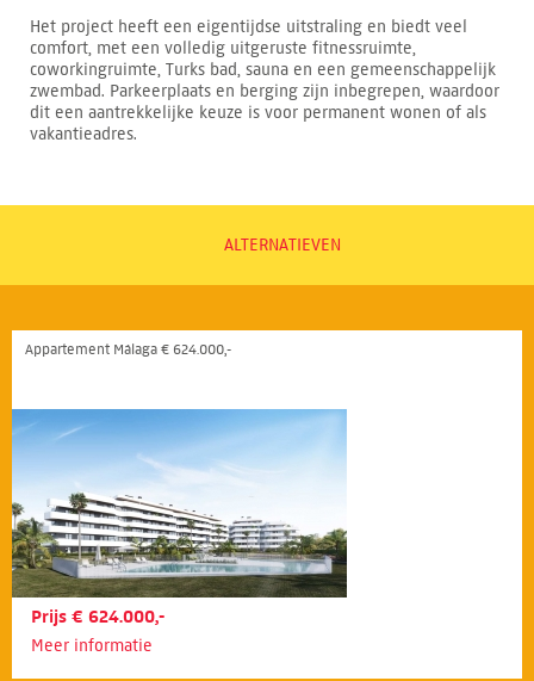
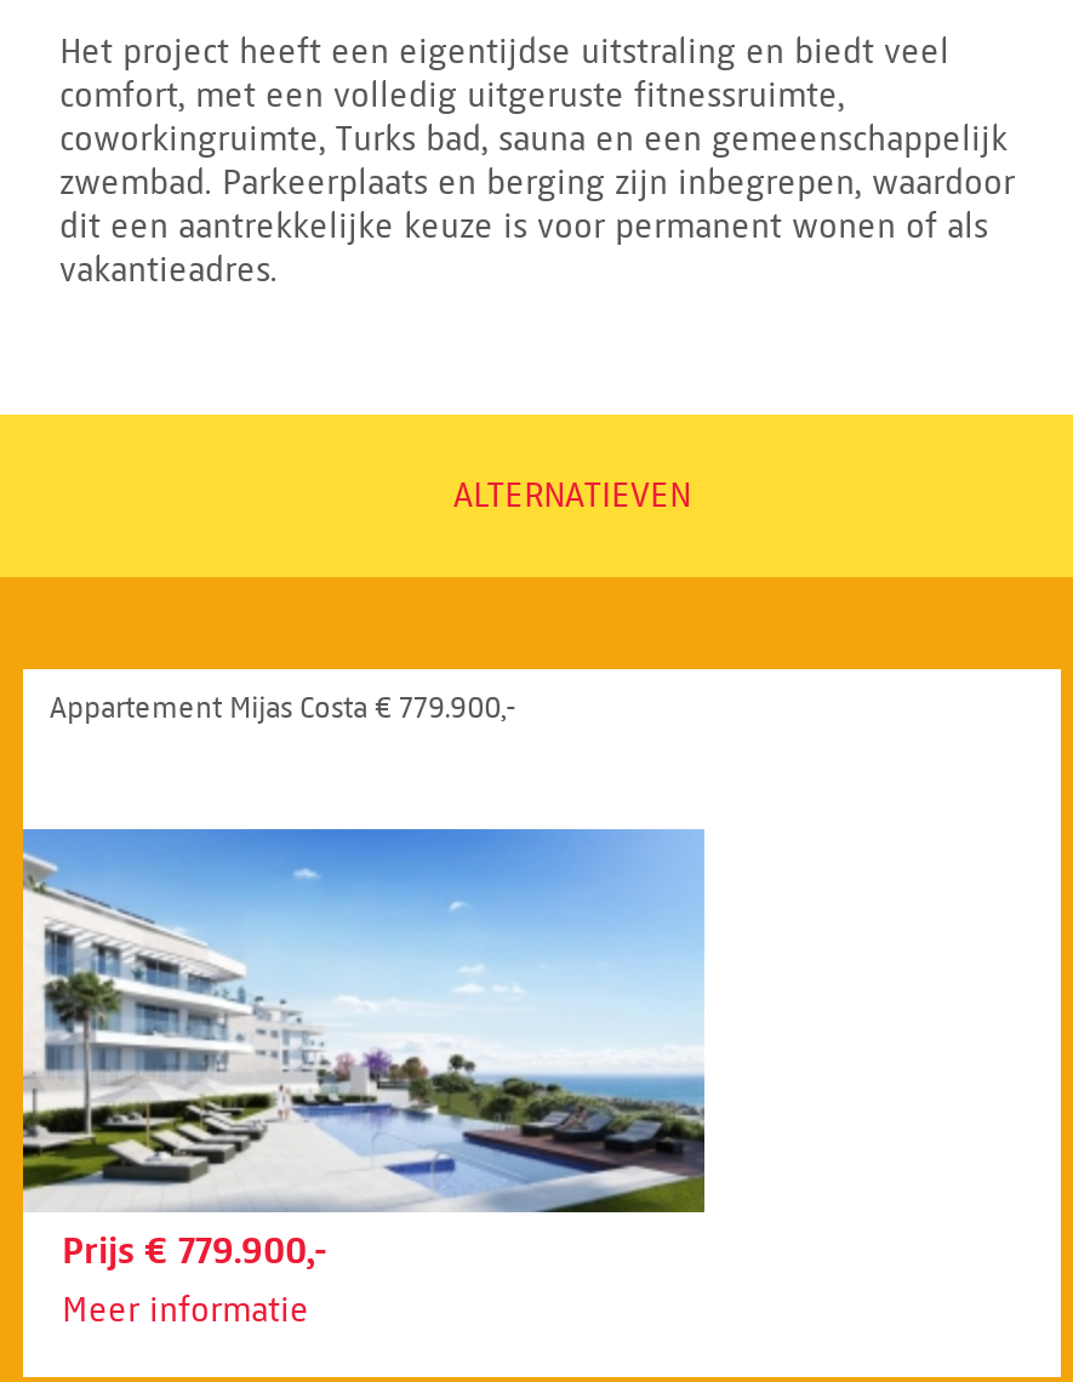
- Appartement Málaga € 624.000,-
+ Appartement Mijas Costa € 779.900,-

- [image]
- Prijs € 624.000,-
+ [image]
+ Prijs € 779.900,-
